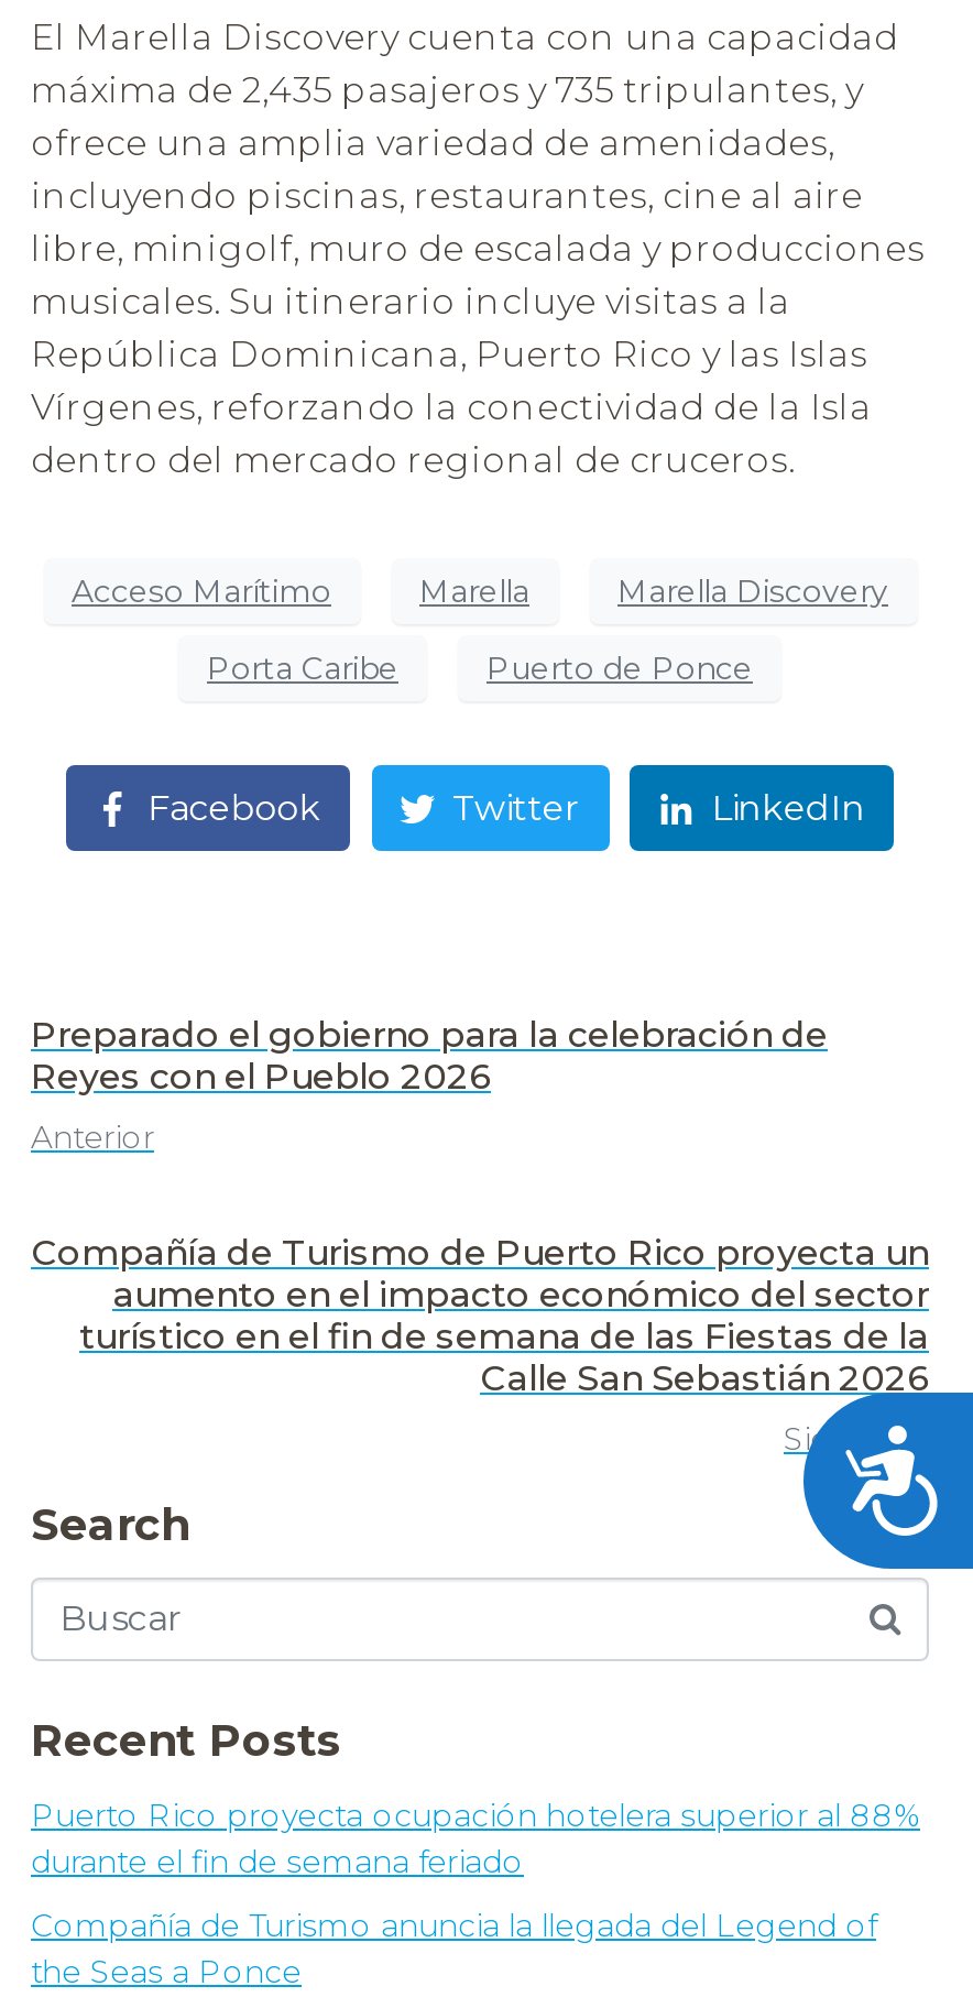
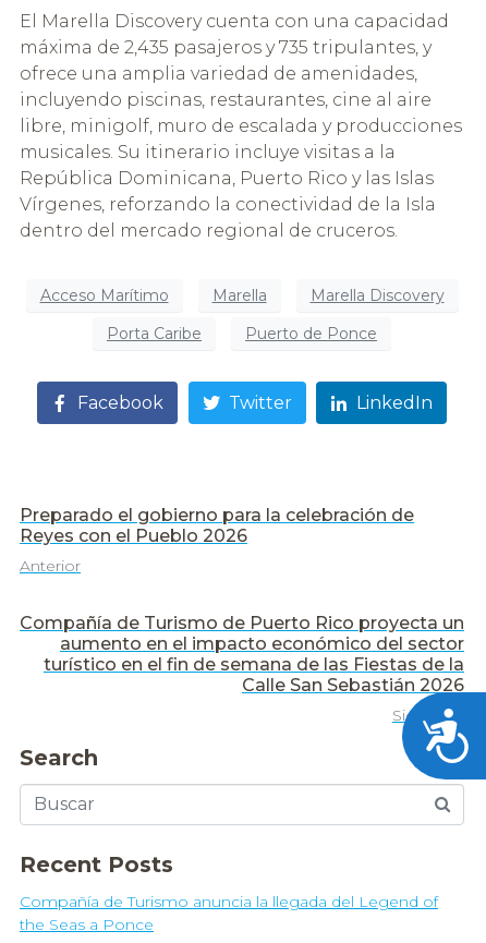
- Puerto Rico proyecta ocupación hotelera superior al 88%
- durante el fin de semana feriado
